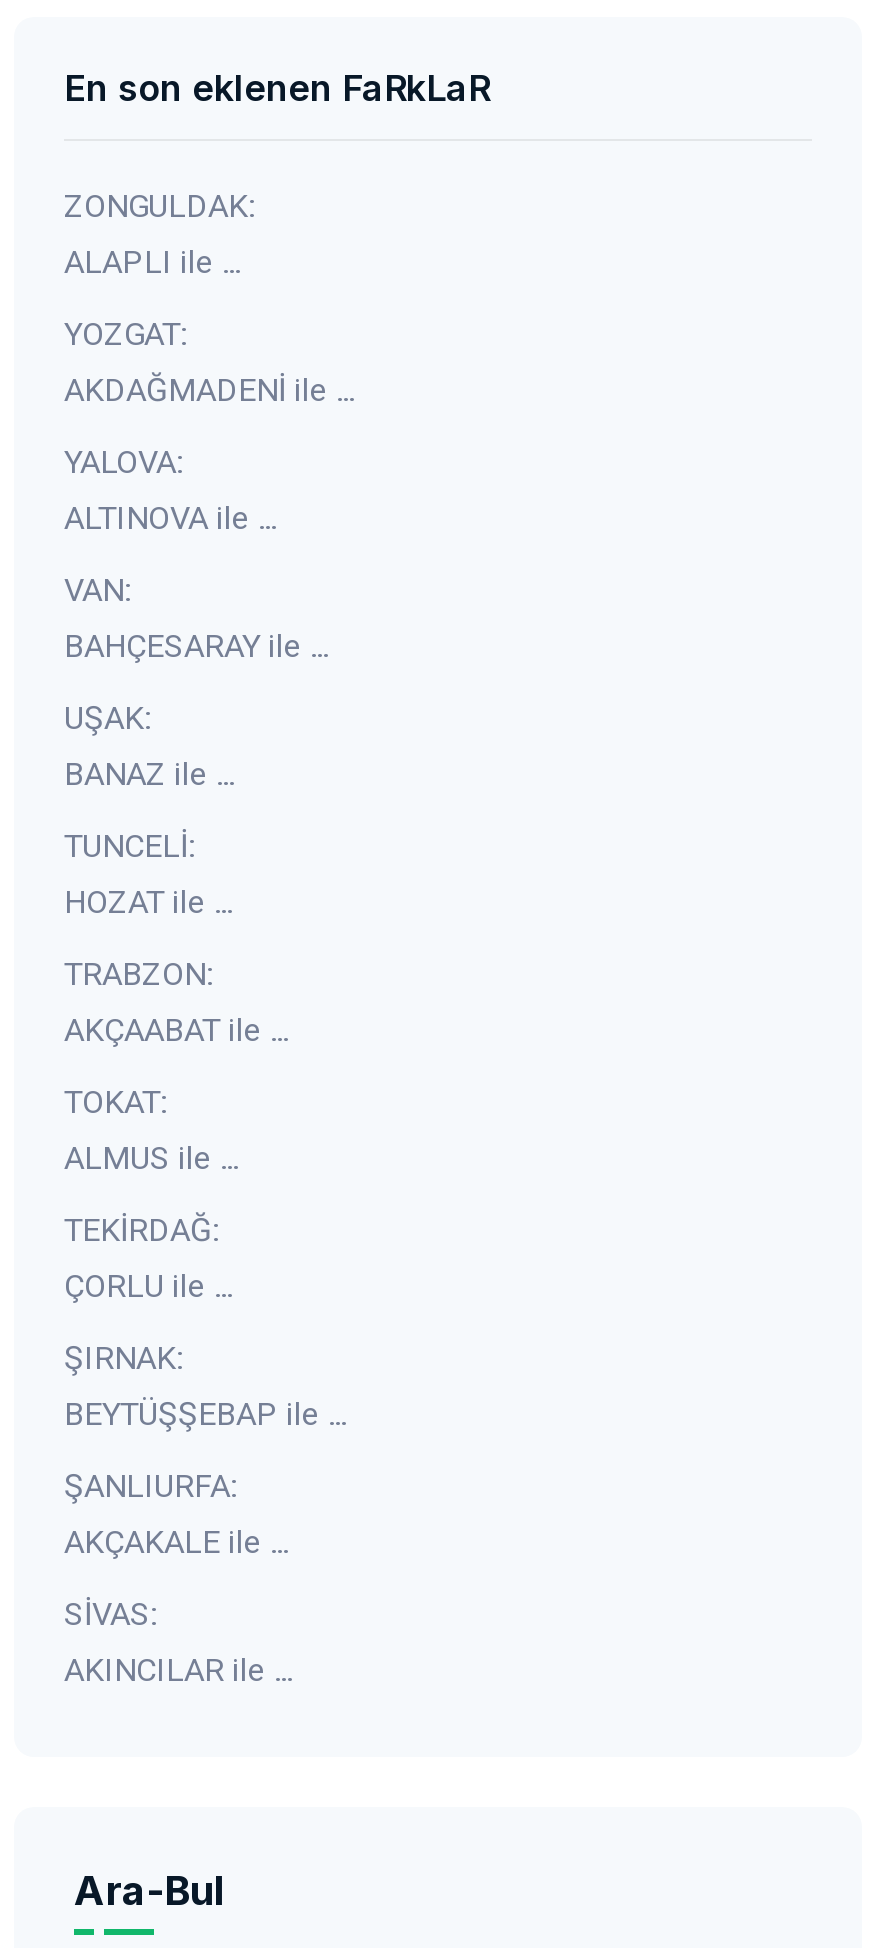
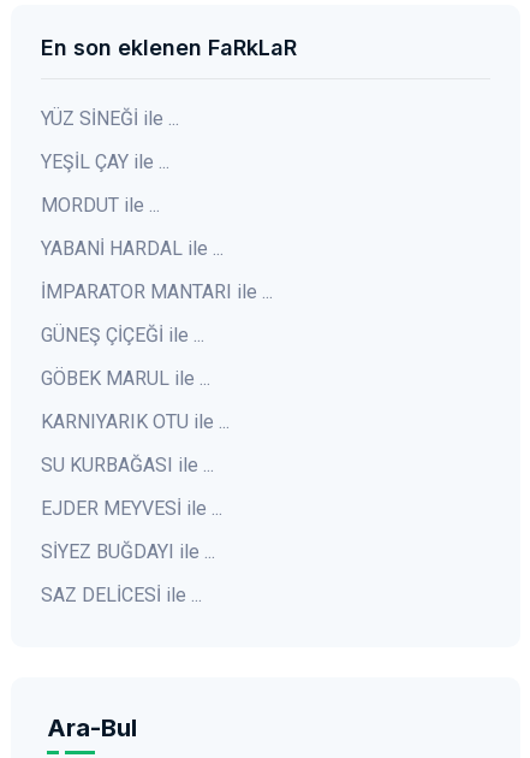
- ZONGULDAK:
- ALAPLI ile ...
- YOZGAT:
- AKDAĞMADENİ ile ...
- YALOVA:
- ALTINOVA ile ...
- VAN:
- BAHÇESARAY ile ...
- UŞAK:
- BANAZ ile ...
- TUNCELİ:
- HOZAT ile ...
- TRABZON:
- AKÇAABAT ile ...
- TOKAT:
- ALMUS ile ...
- TEKİRDAĞ:
- ÇORLU ile ...
- ŞIRNAK:
- BEYTÜŞŞEBAP ile ...
- ŞANLIURFA:
- AKÇAKALE ile ...
- SİVAS:
- AKINCILAR ile ...
+ YÜZ SİNEĞİ ile ...
+ YEŞİL ÇAY ile ...
+ MORDUT ile ...
+ YABANİ HARDAL ile ...
+ İMPARATOR MANTARI ile ...
+ GÜNEŞ ÇİÇEĞİ ile ...
+ GÖBEK MARUL ile ...
+ KARNIYARIK OTU ile ...
+ SU KURBAĞASI ile ...
+ EJDER MEYVESİ ile ...
+ SİYEZ BUĞDAYI ile ...
+ SAZ DELİCESİ ile ...
